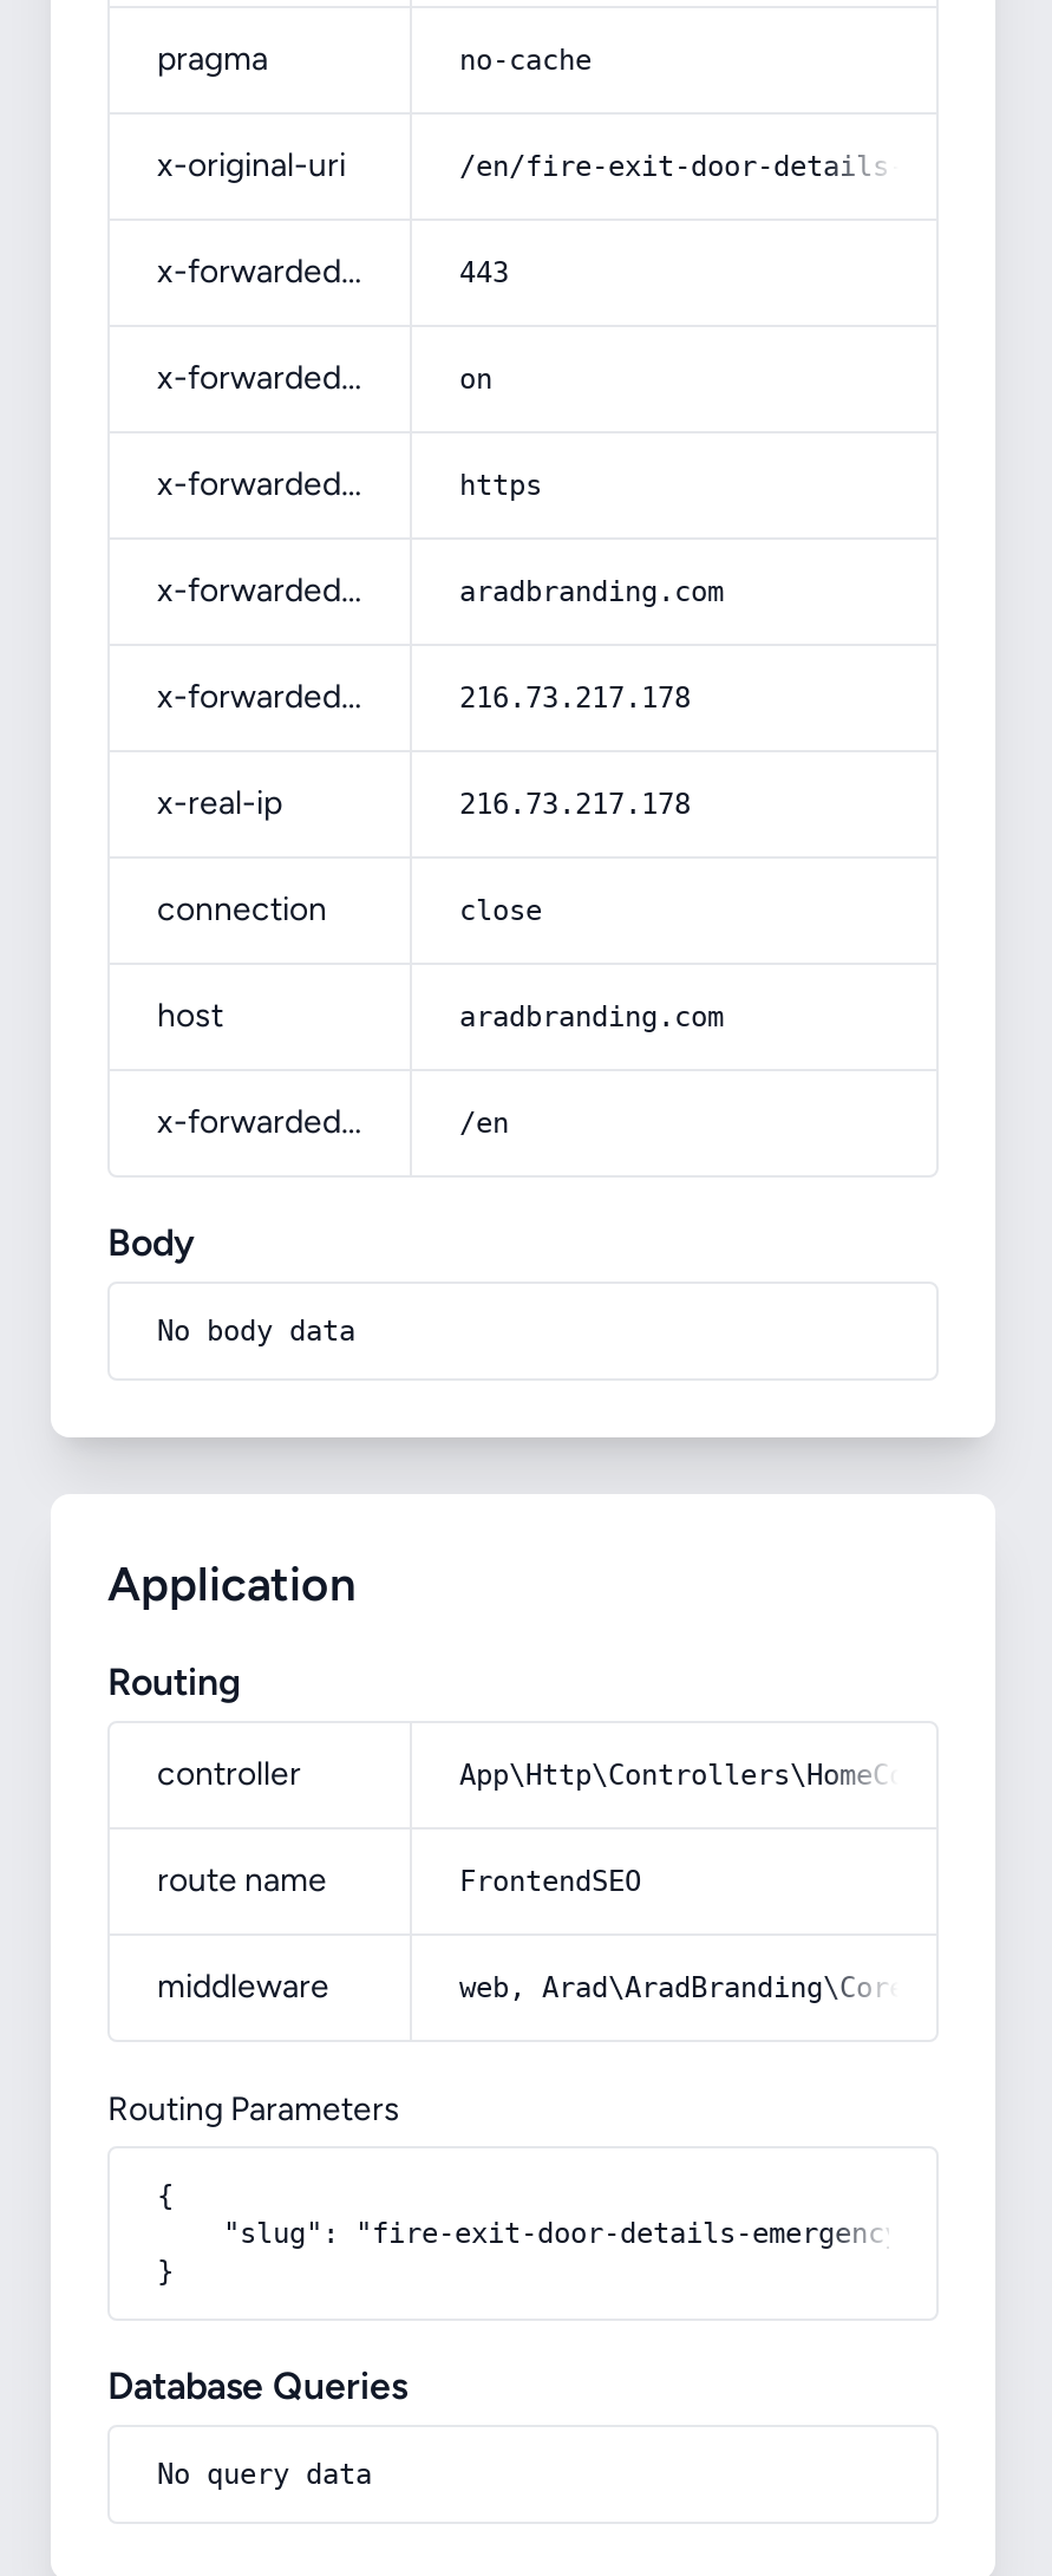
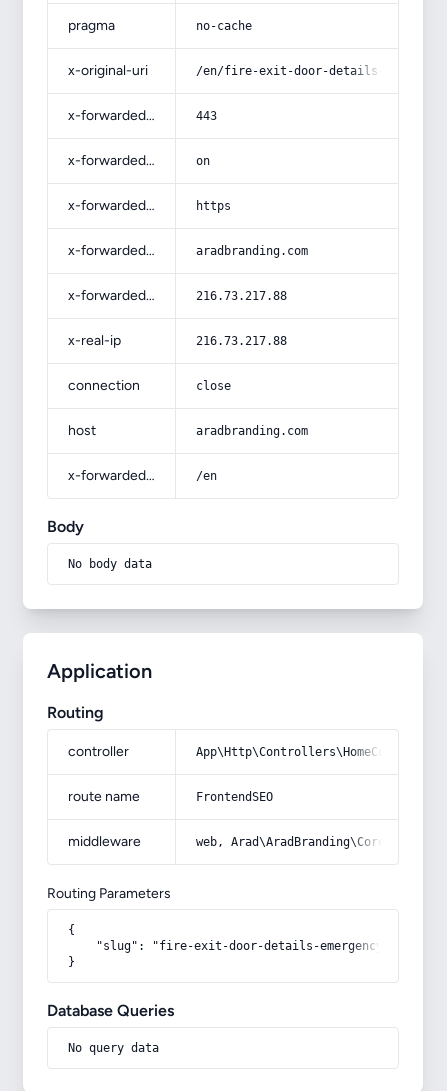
- 216.73.217.178
+ 216.73.217.88

- 216.73.217.178
+ 216.73.217.88
